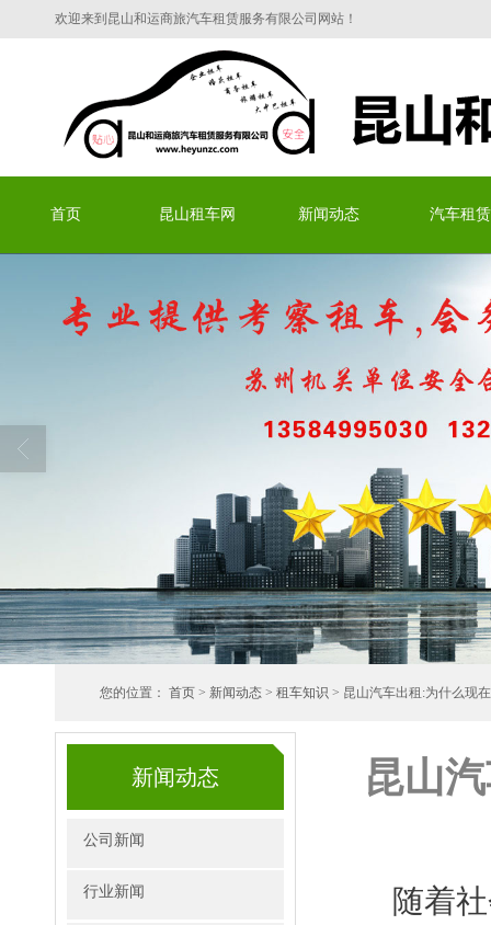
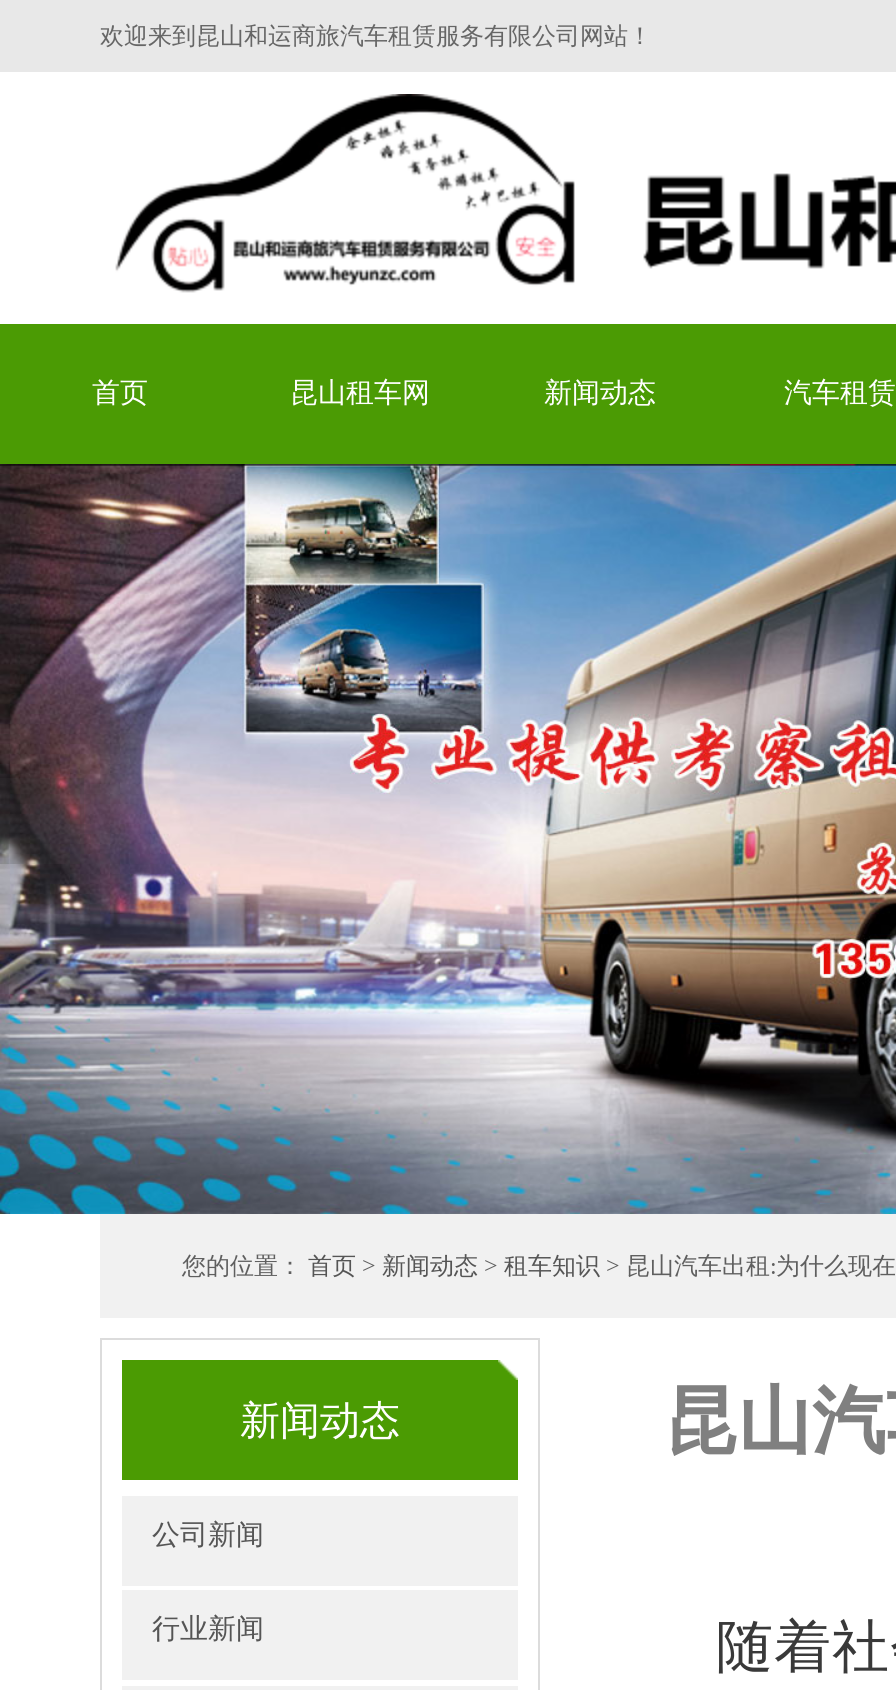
- [image]
+ [image]
